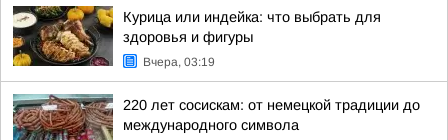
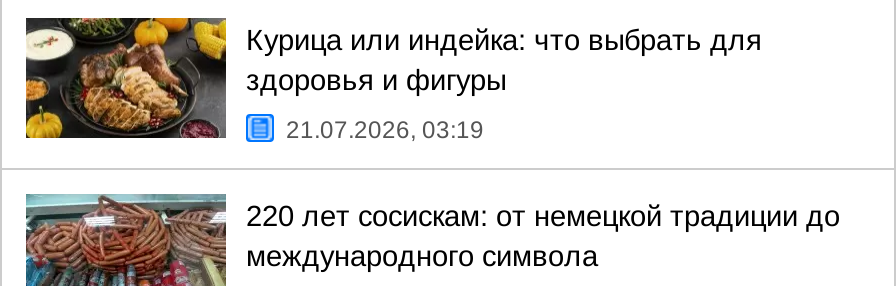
- Вчера, 03:19
+ 21.07.2026, 03:19
